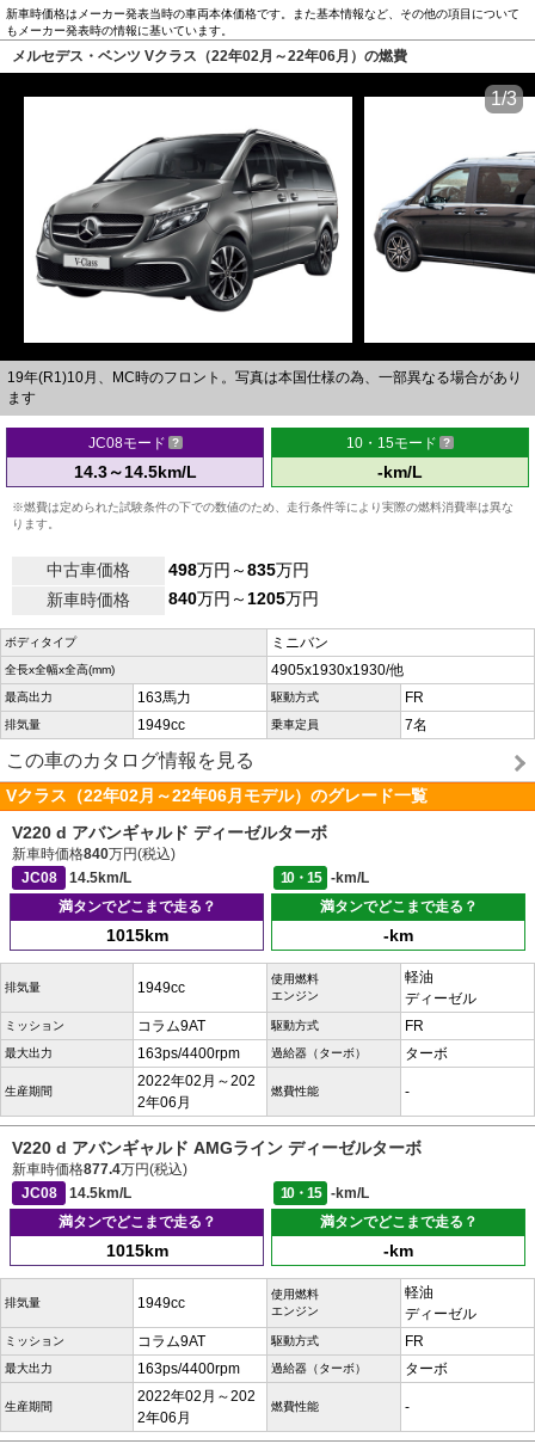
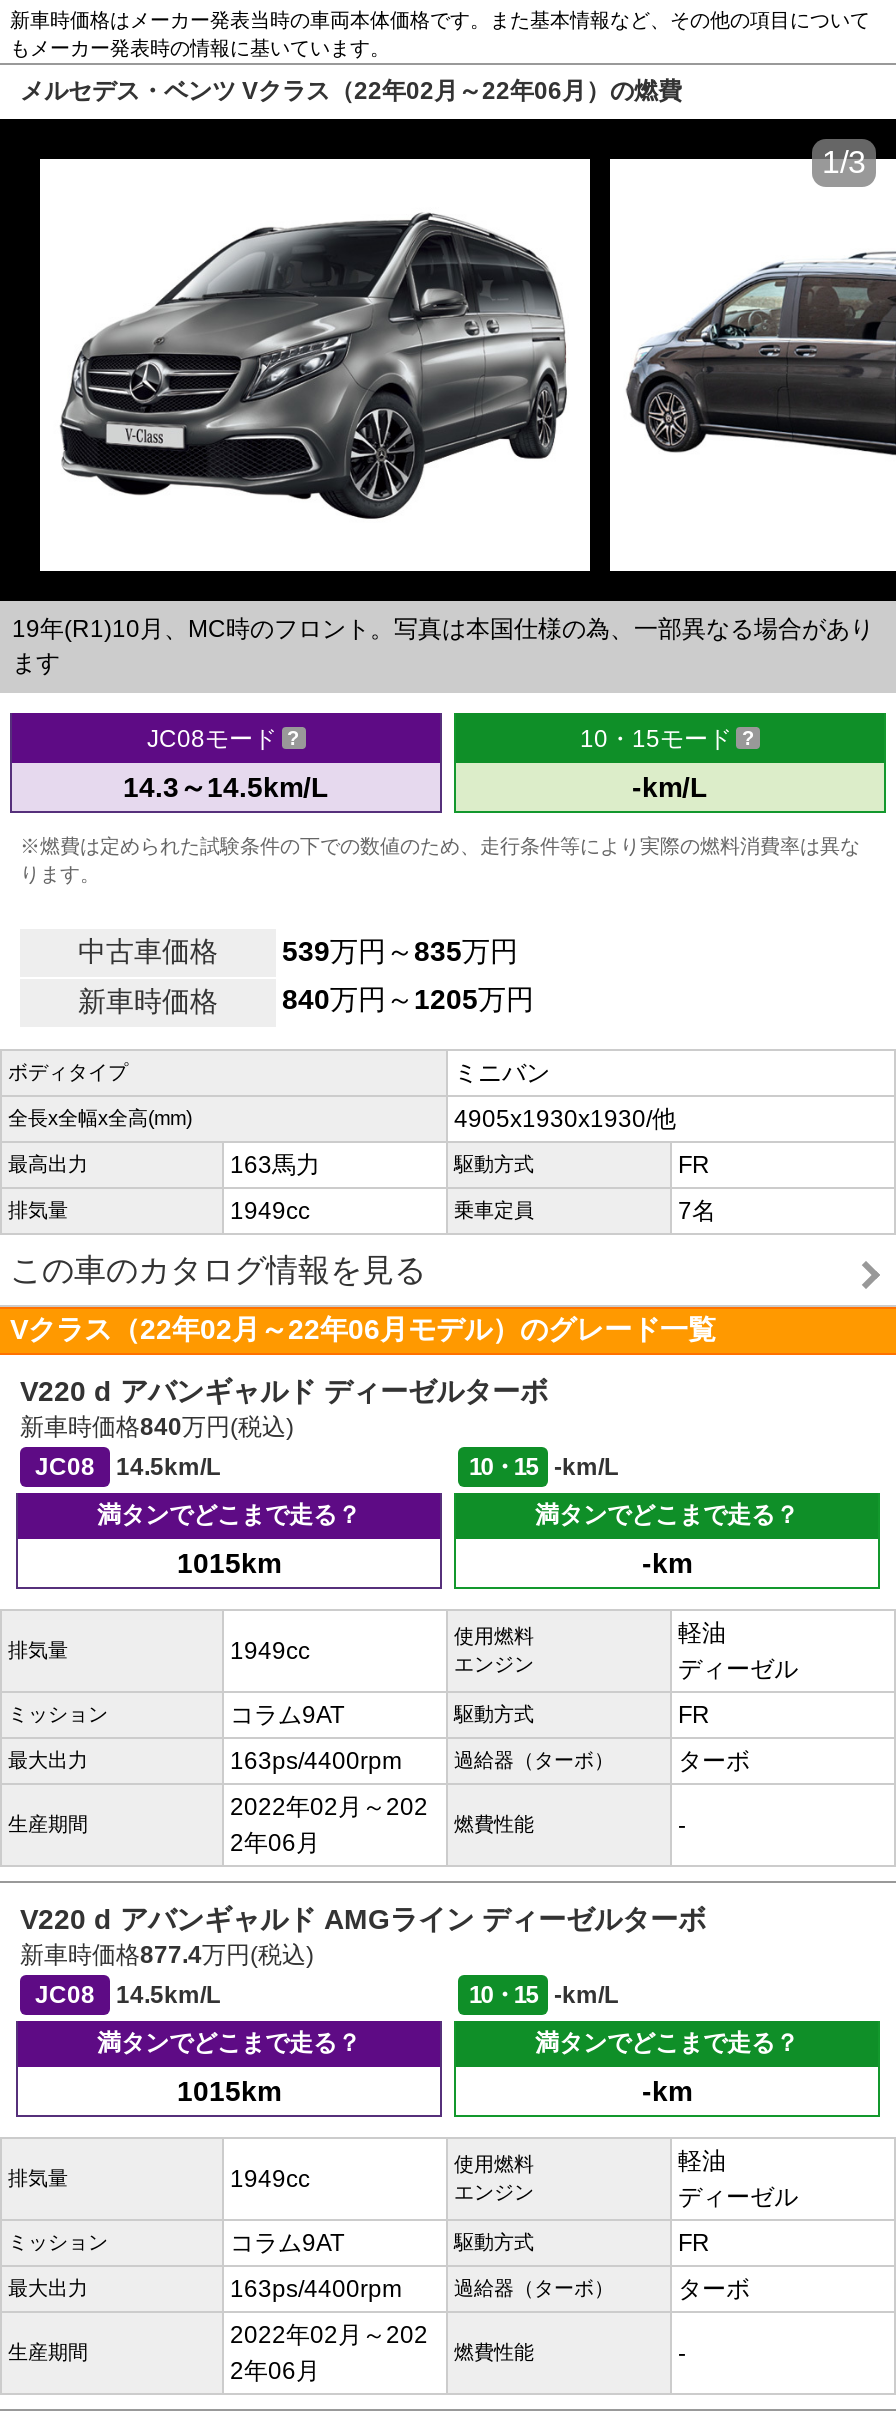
- 中古車価格 498万円～835万円
+ 中古車価格 539万円～835万円
